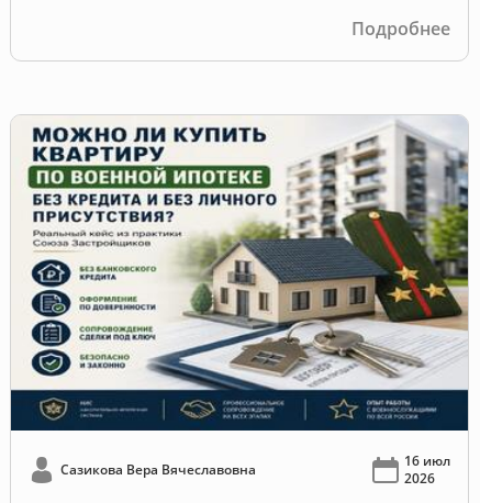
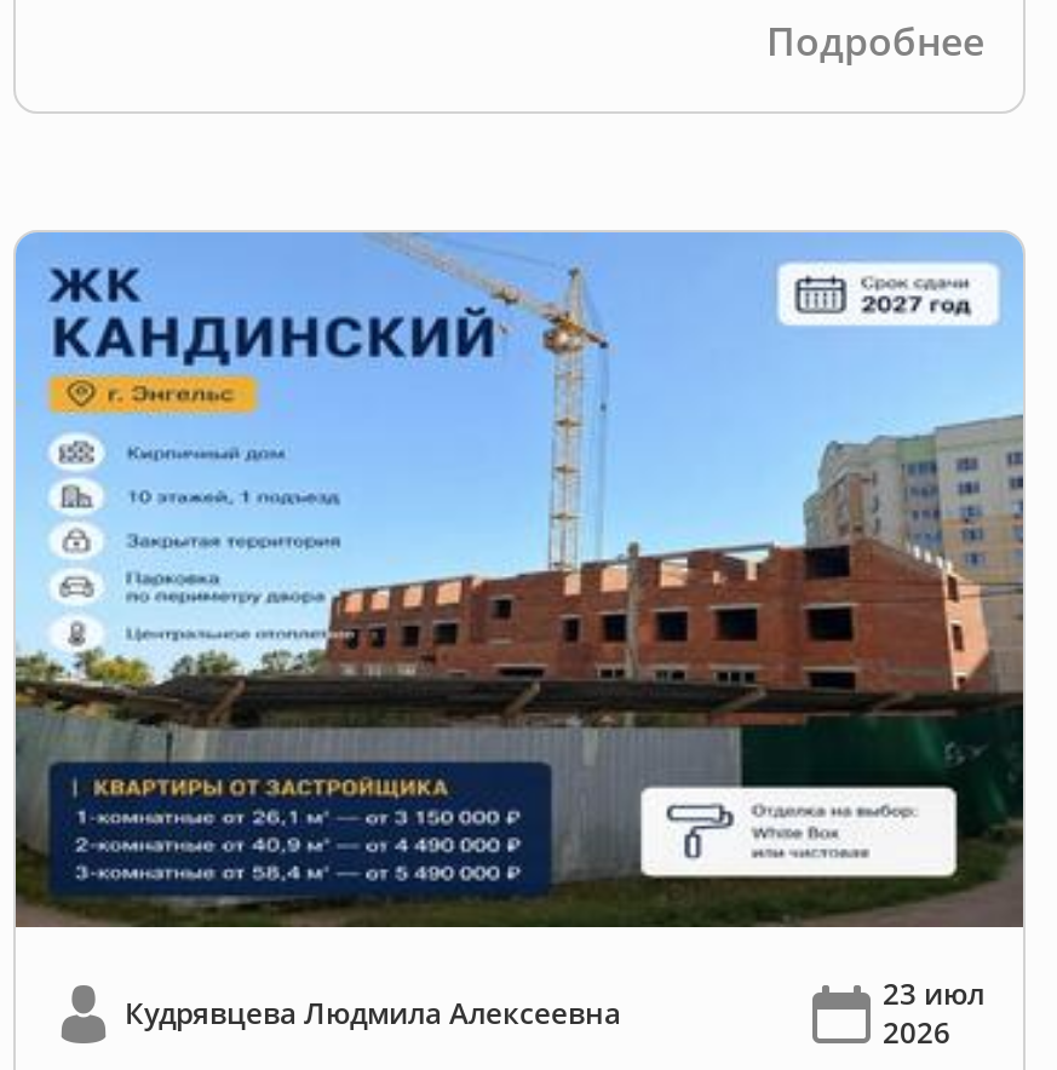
- [image]
- Сазикова Вера Вячеславовна
- 16 июл
+ [image]
+ Кудрявцева Людмила Алексеевна
+ 23 июл
